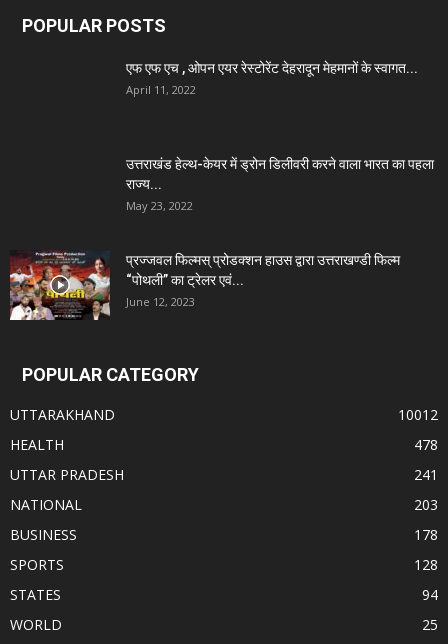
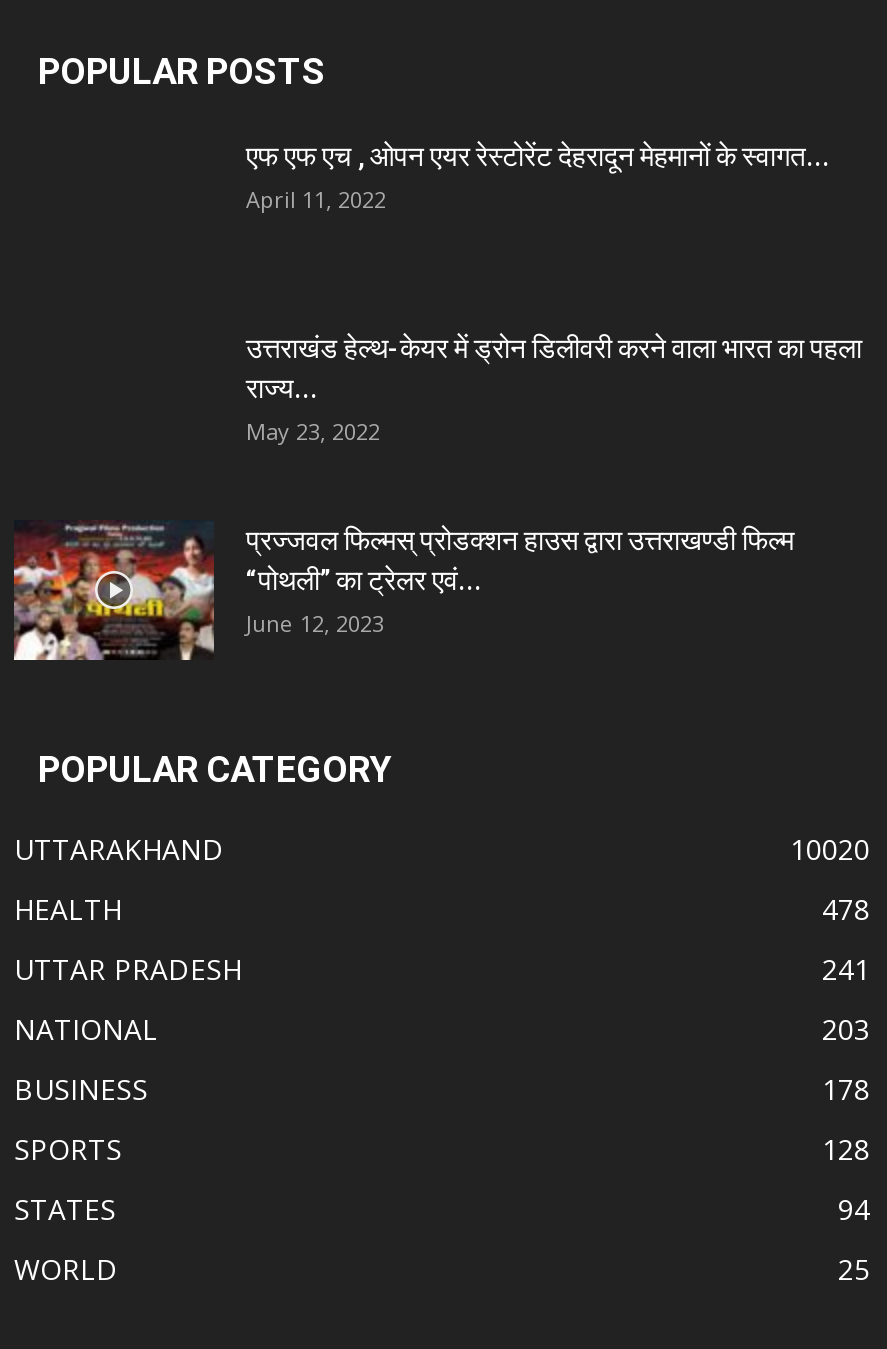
- 10012
+ 10020
